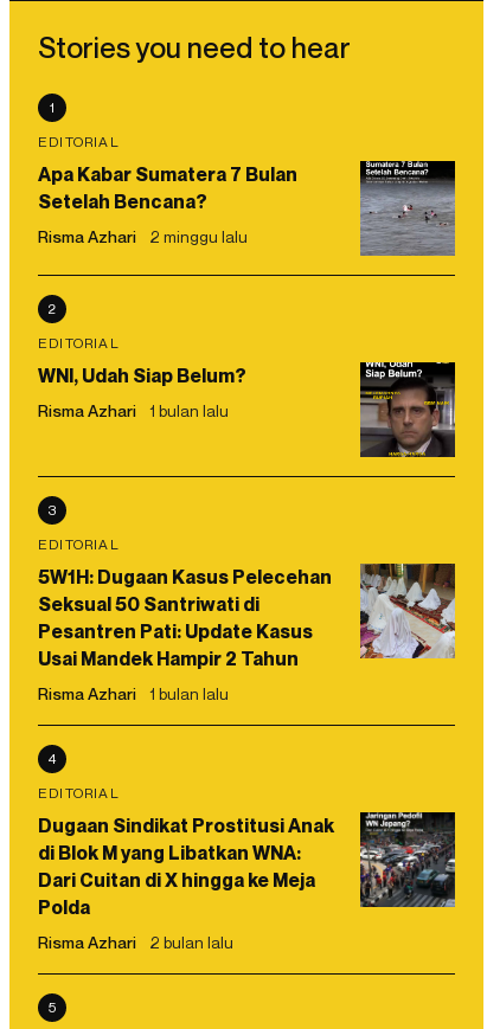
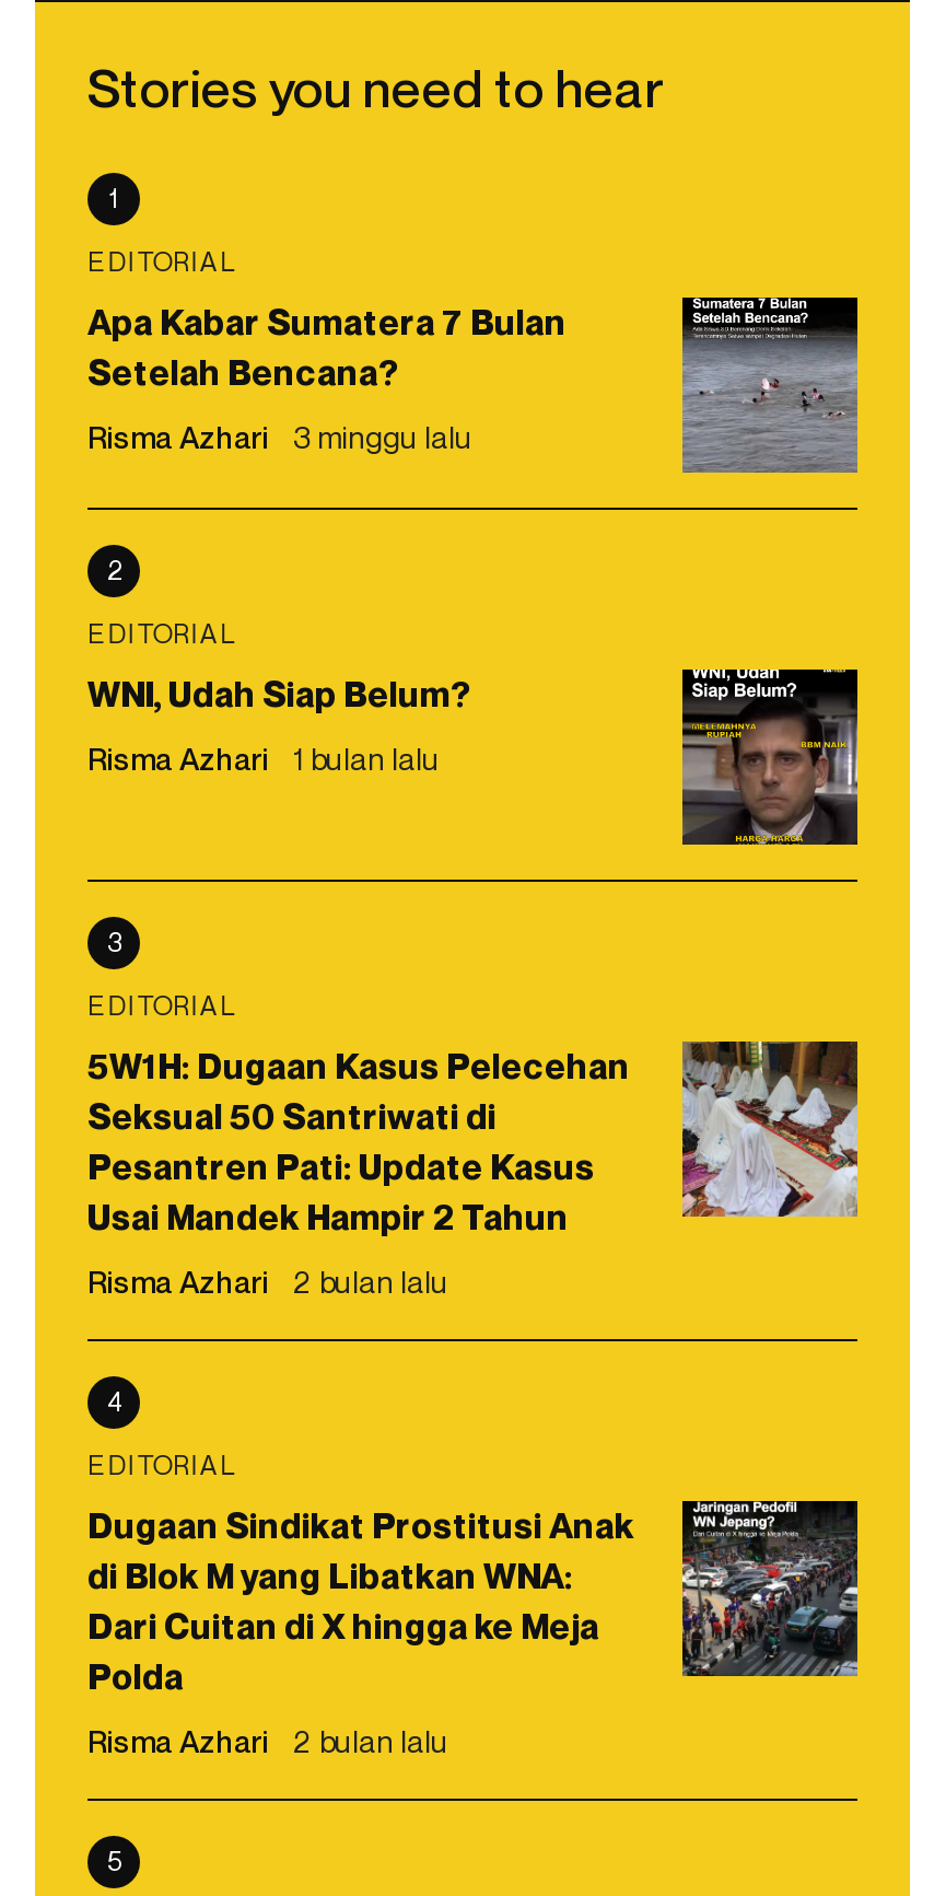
- Risma Azhari 2 minggu lalu
+ Risma Azhari 3 minggu lalu

- Risma Azhari 1 bulan lalu
+ Risma Azhari 2 bulan lalu
